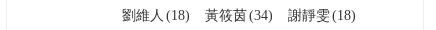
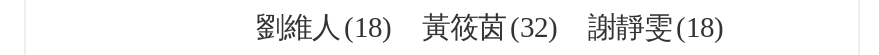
- 劉維人 (18) 黃筱茵 (34) 謝靜雯 (18)
+ 劉維人 (18) 黃筱茵 (32) 謝靜雯 (18)
